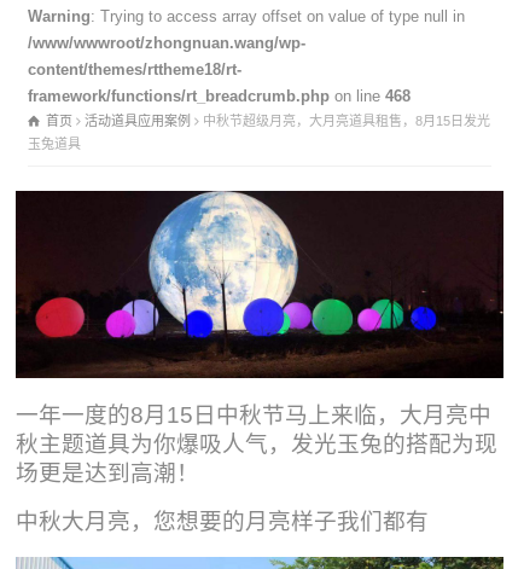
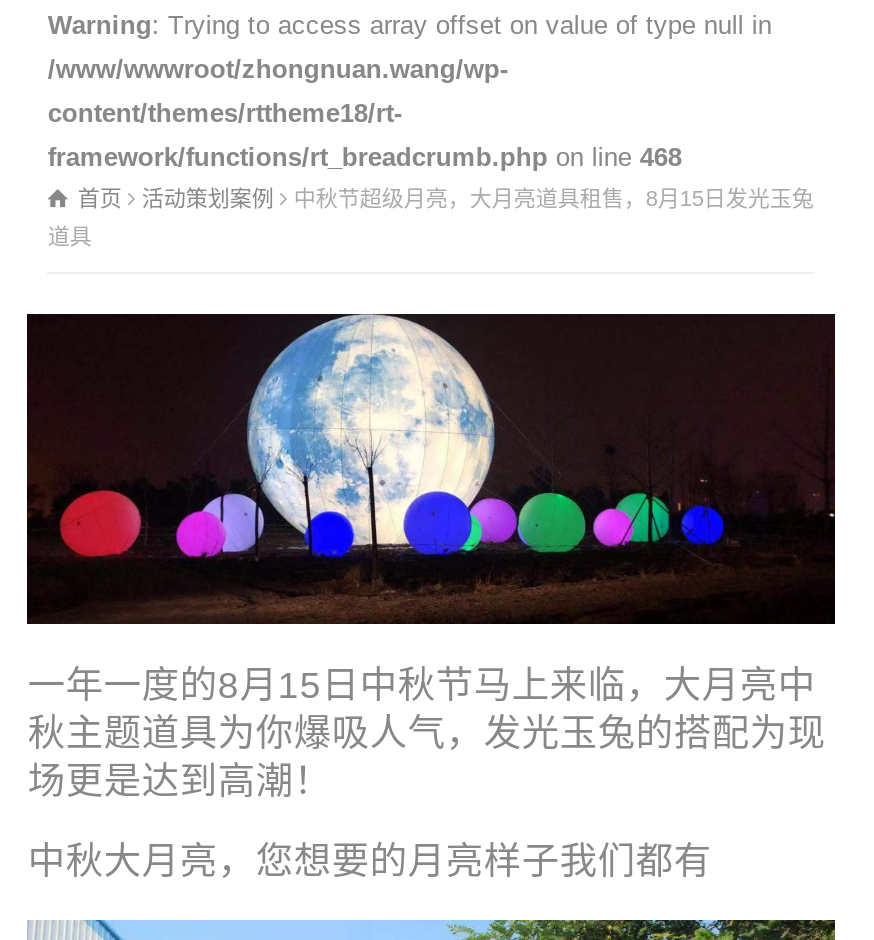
- 活动道具应用案例
- 中秋节超级月亮，大月亮道具租售，8月15日发光
+ 活动策划案例
+ 中秋节超级月亮，大月亮道具租售，8月15日发光玉兔

- 玉兔道具
+ 道具
